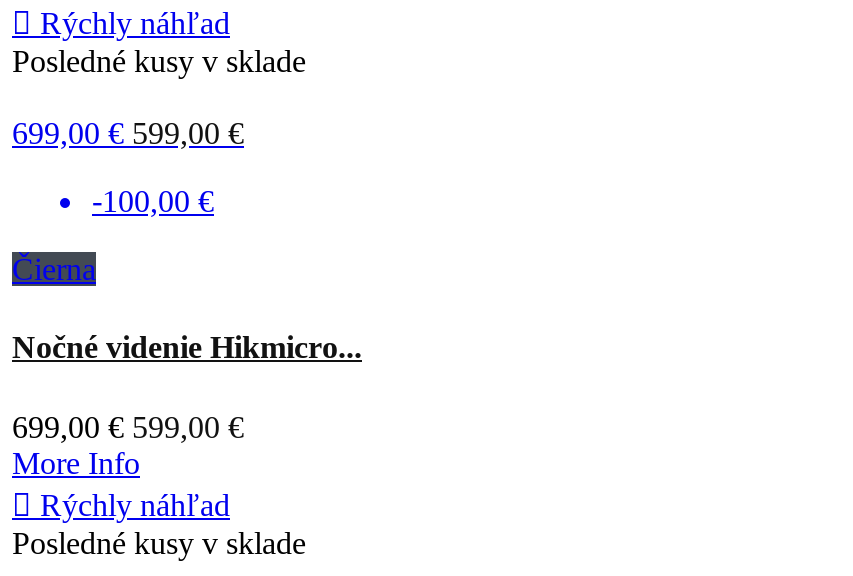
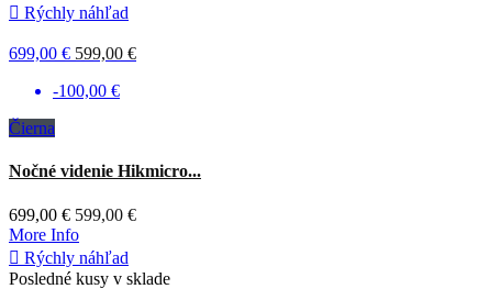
- Posledné kusy v sklade
